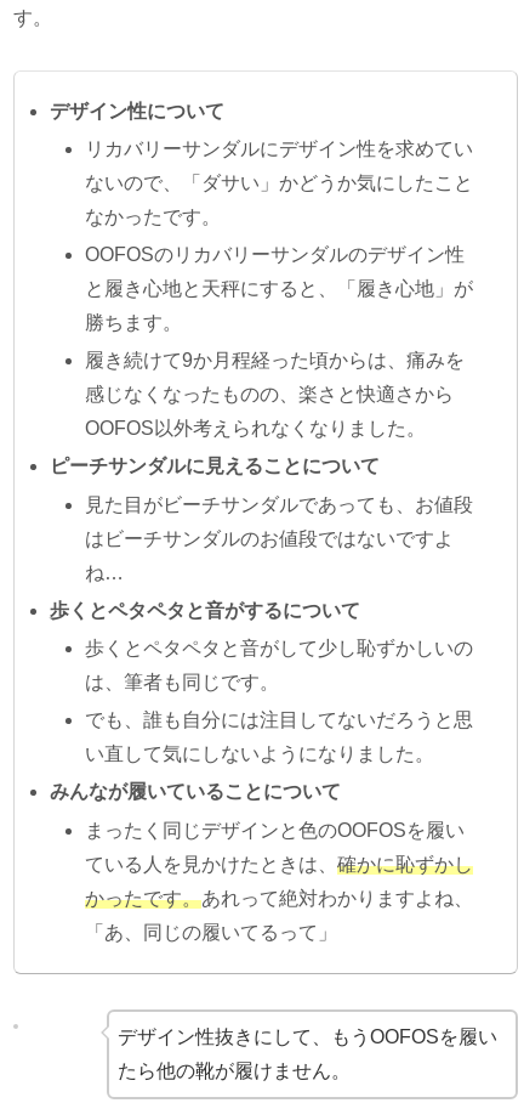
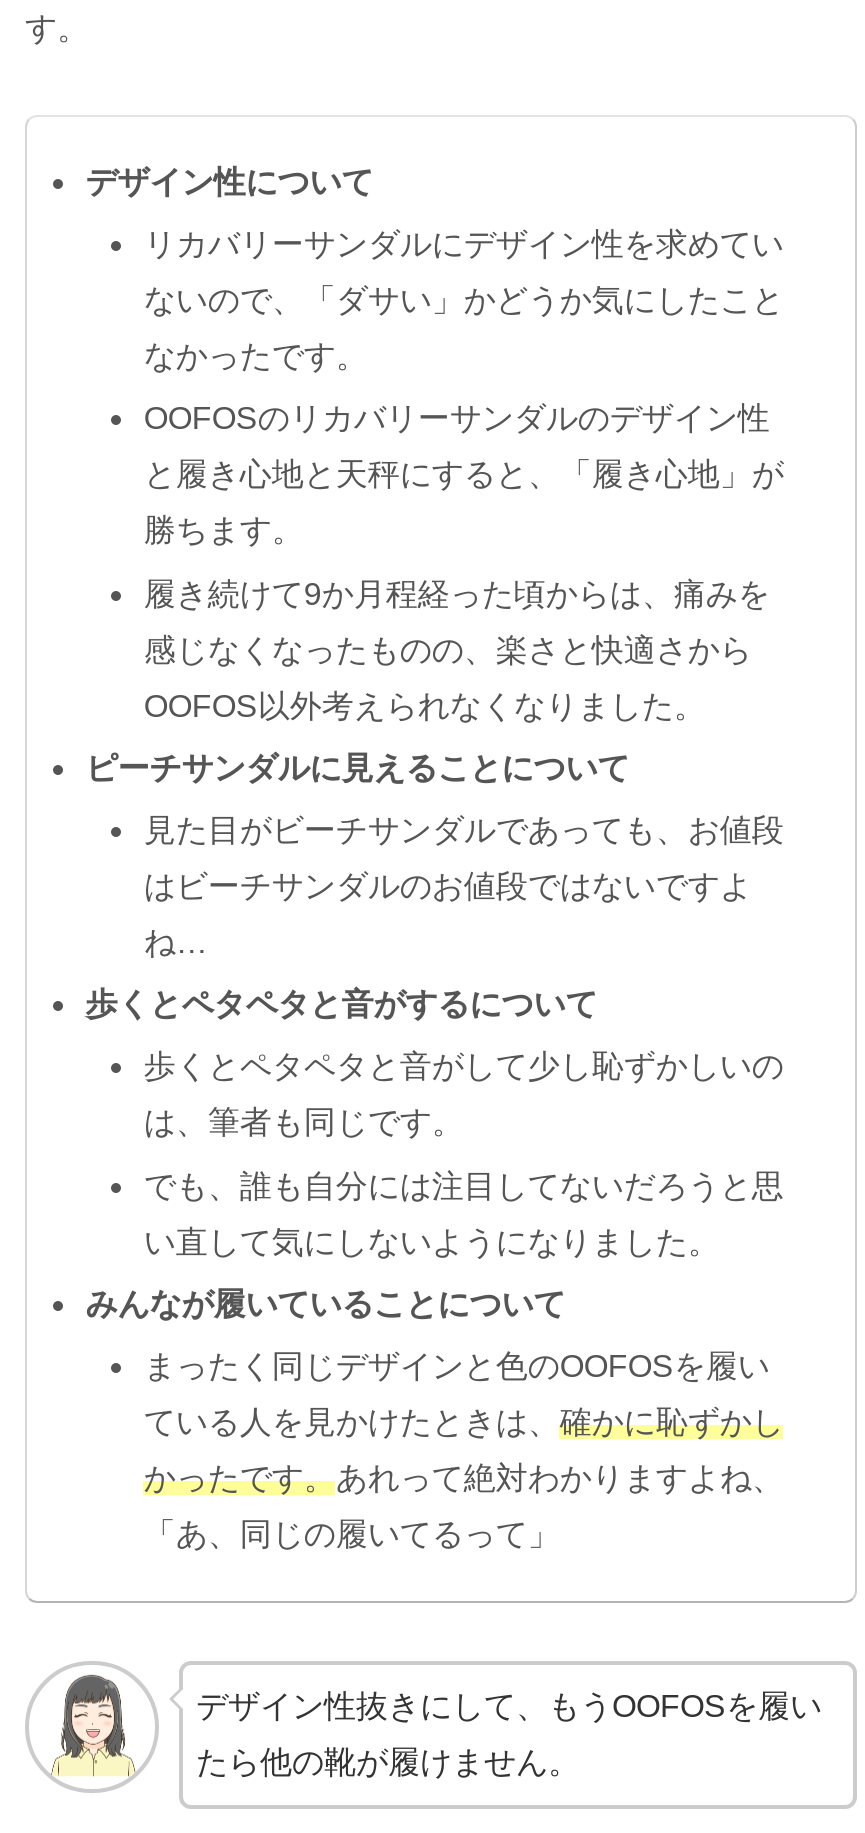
+ [image]
